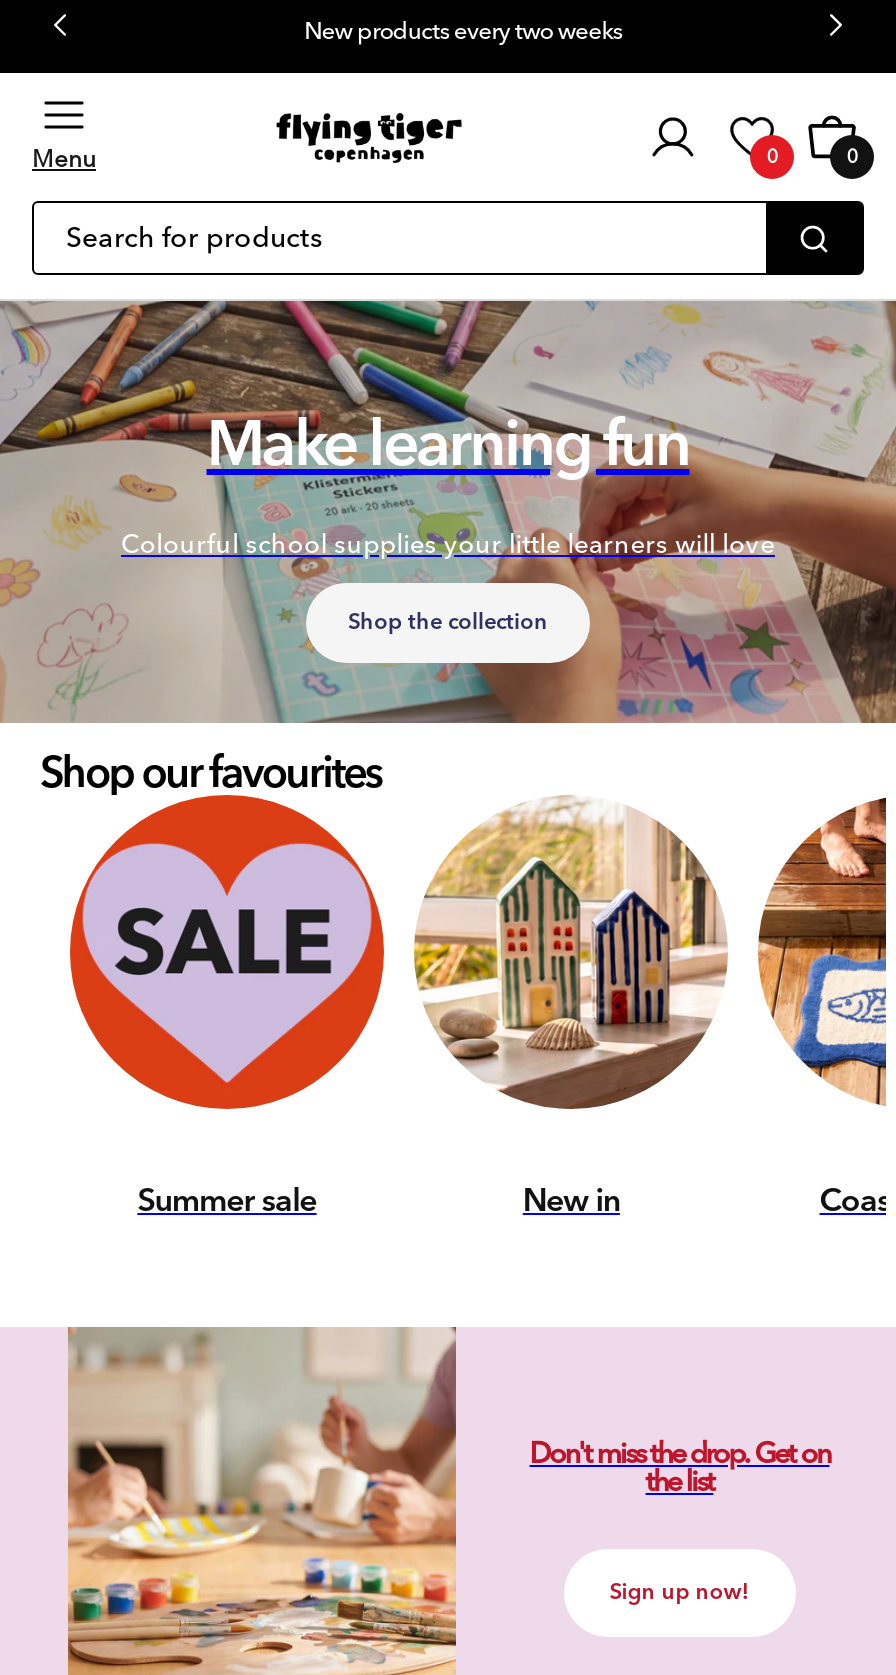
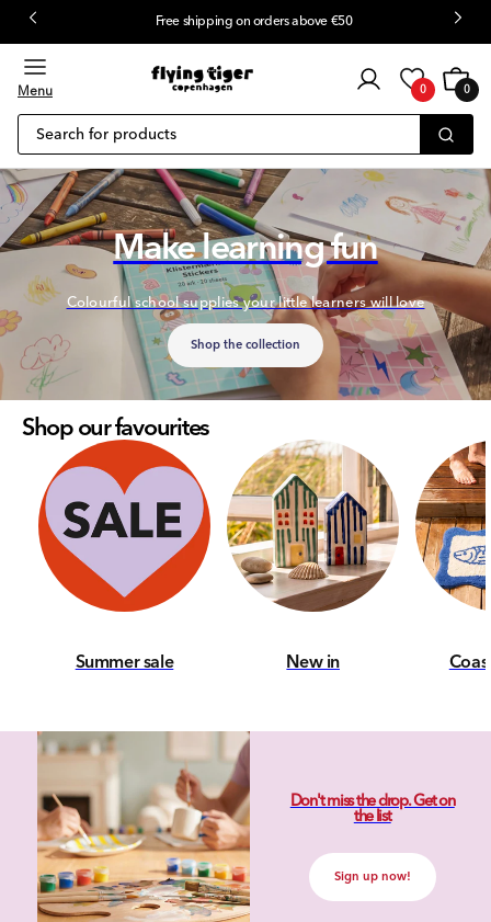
- New products every two weeks
+ Free shipping on orders above €50
